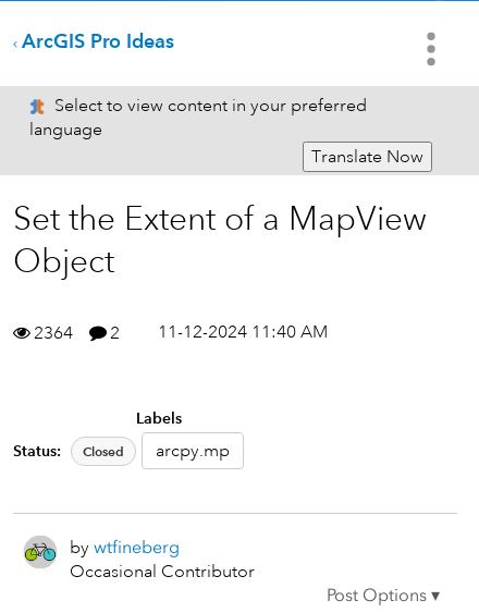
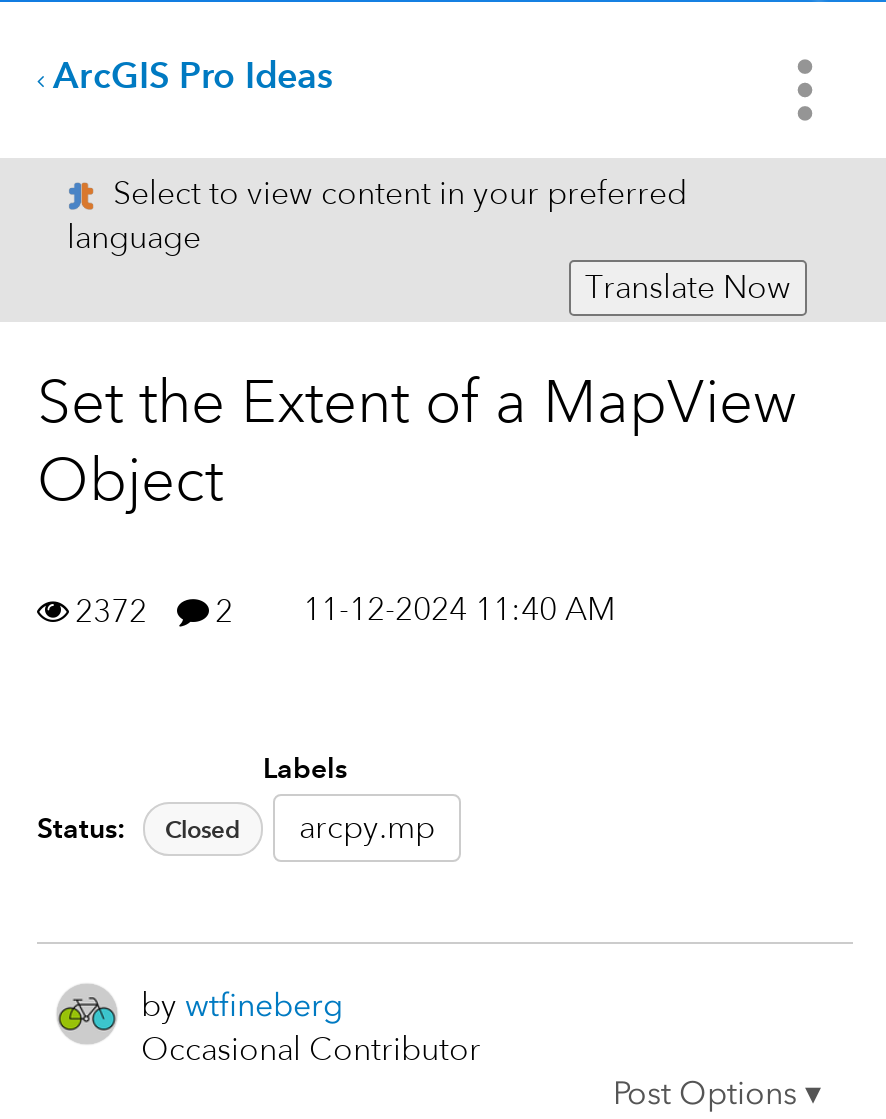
- 2364 2 11-12-2024 11:40 AM
+ 2372 2 11-12-2024 11:40 AM
